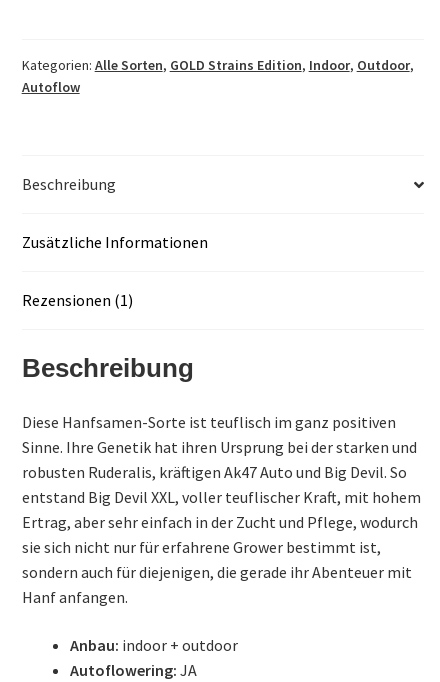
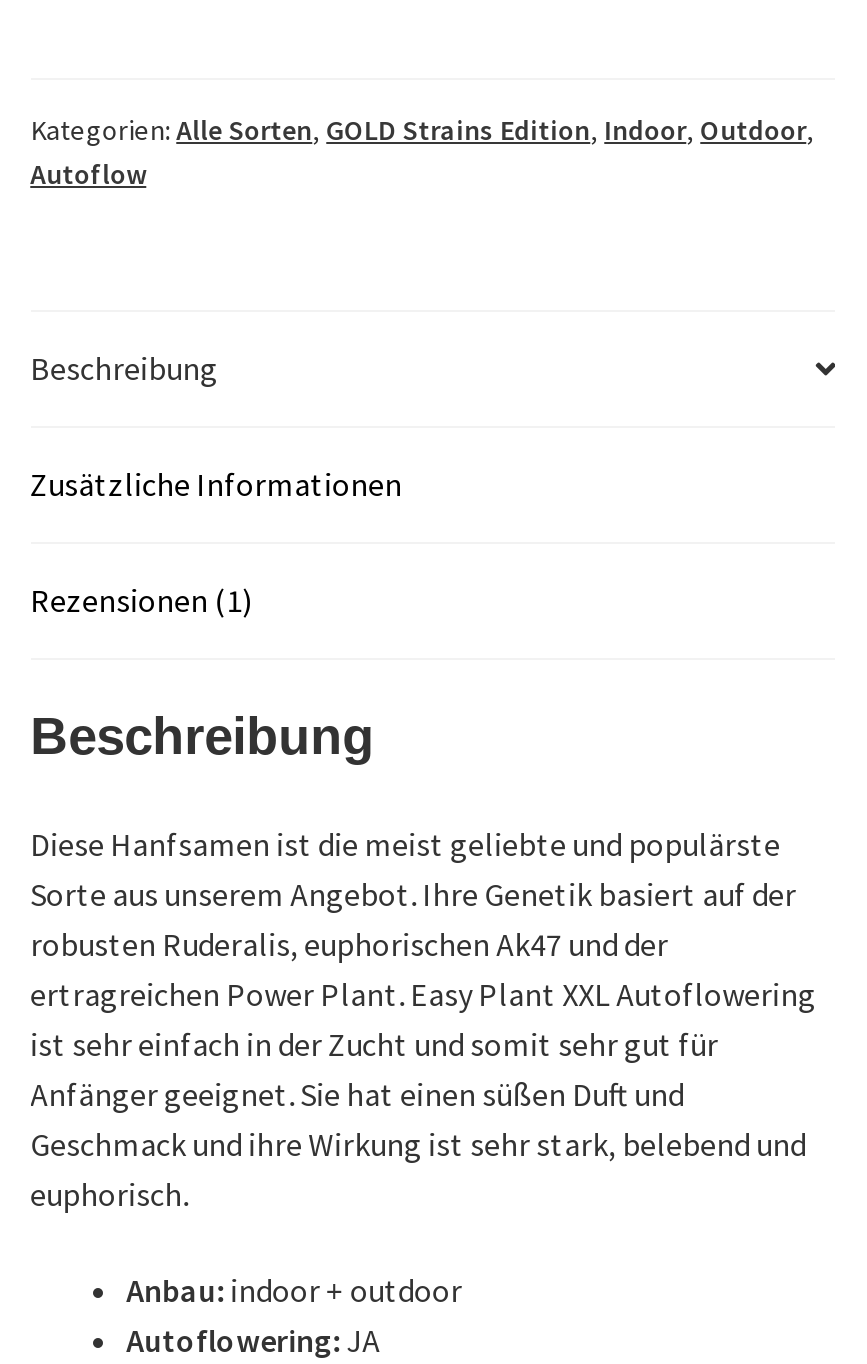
- Diese Hanfsamen-Sorte ist teuflisch im ganz positiven
- Sinne. Ihre Genetik hat ihren Ursprung bei der starken und
- robusten Ruderalis, kräftigen Ak47 Auto und Big Devil. So
- entstand Big Devil XXL, voller teuflischer Kraft, mit hohem
- Ertrag, aber sehr einfach in der Zucht und Pflege, wodurch
- sie sich nicht nur für erfahrene Grower bestimmt ist,
- sondern auch für diejenigen, die gerade ihr Abenteuer mit
- Hanf anfangen.
+ Diese Hanfsamen ist die meist geliebte und populärste
+ Sorte aus unserem Angebot. Ihre Genetik basiert auf der
+ robusten Ruderalis, euphorischen Ak47 und der
+ ertragreichen Power Plant. Easy Plant XXL Autoflowering
+ ist sehr einfach in der Zucht und somit sehr gut für
+ Anfänger geeignet. Sie hat einen süßen Duft und
+ Geschmack und ihre Wirkung ist sehr stark, belebend und
+ euphorisch.
